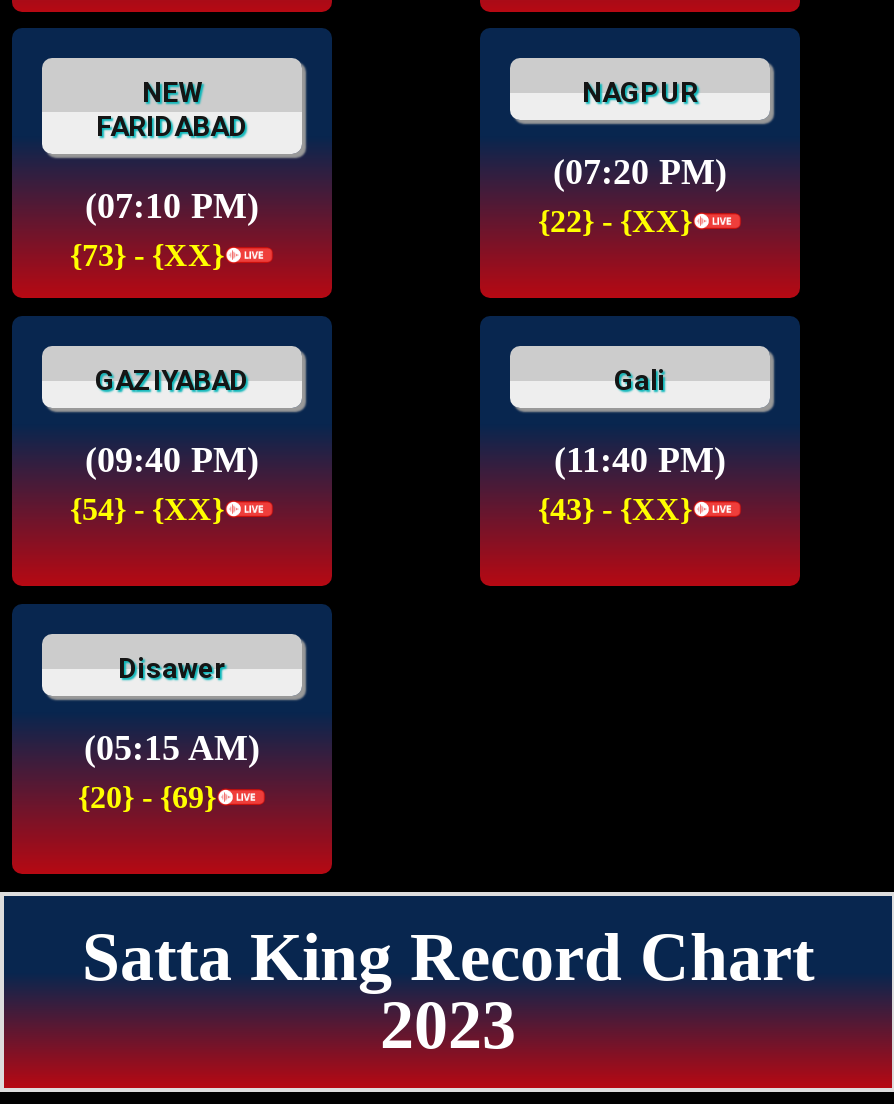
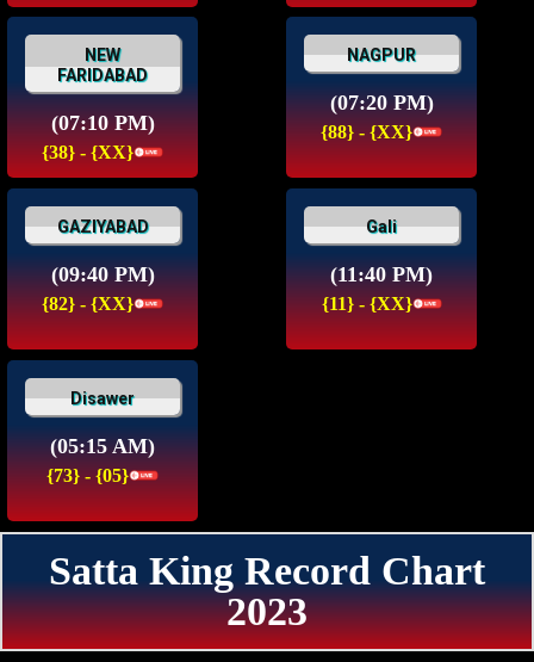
- {22} - {XX}
+ {88} - {XX}

- {73} - {XX}
+ {38} - {XX}

- {54} - {XX}
+ {82} - {XX}

- {43} - {XX}
+ {11} - {XX}

- {20} - {69}
+ {73} - {05}
